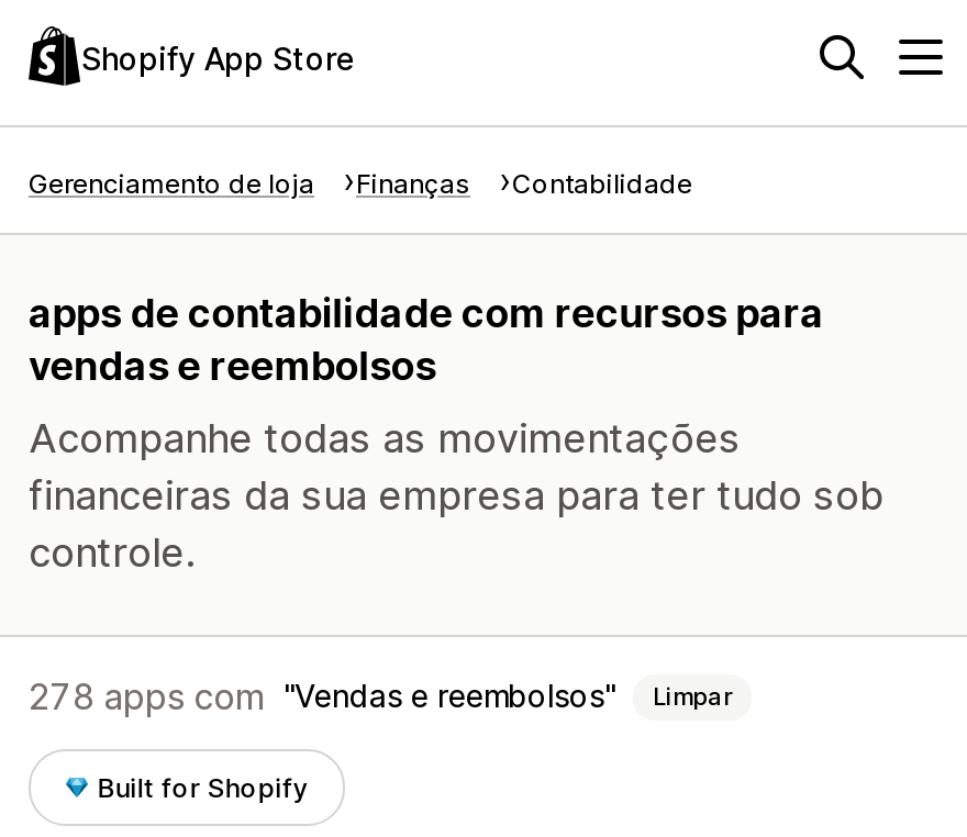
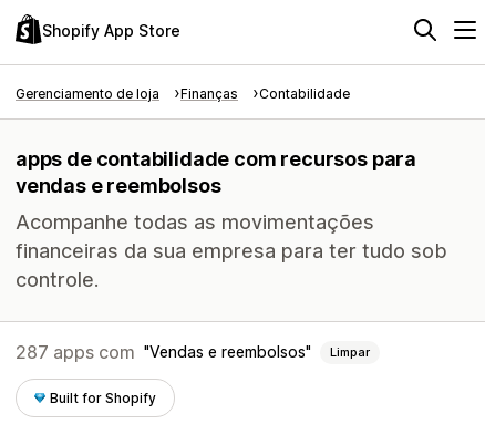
- 278 apps com Vendas e reembolsos Limpar
+ 287 apps com Vendas e reembolsos Limpar
